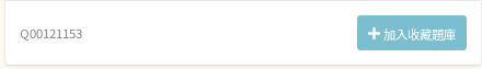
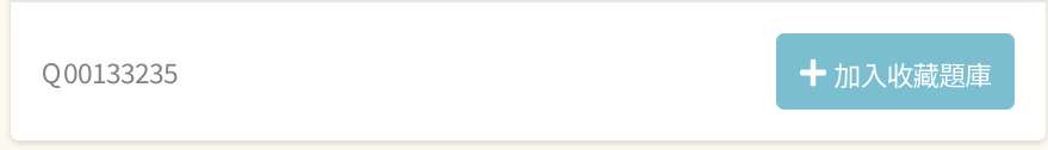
- Q00121153
+ Q00133235
